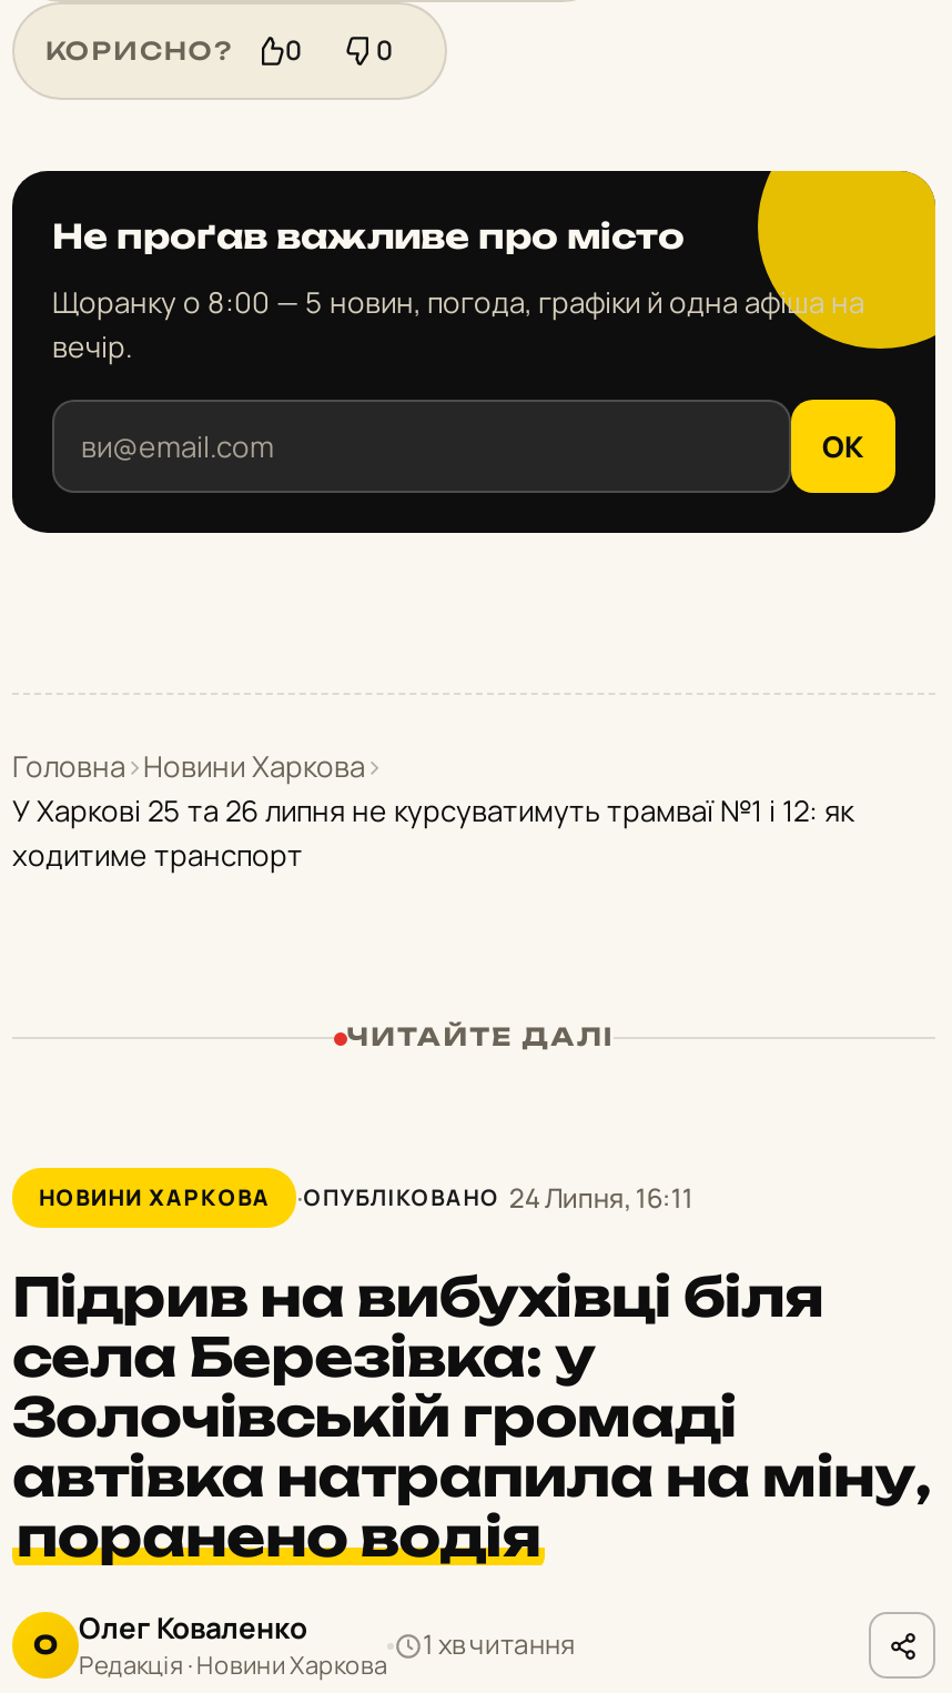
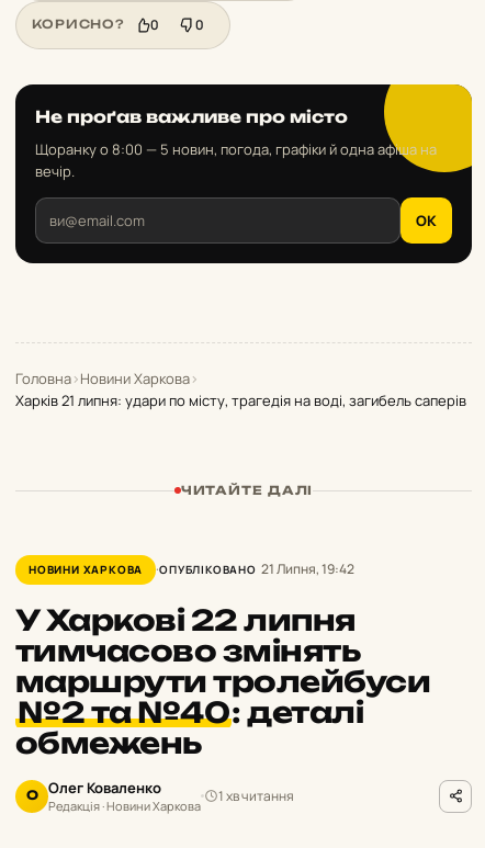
- У Харкові 25 та 26 липня не курсуватимуть трамваї №1 і 12: як
- ходитиме транспорт
+ Харків 21 липня: удари по місту, трагедія на воді, загибель саперів

- ОПУБЛІКОВАНО 24 Липня, 16:11
+ ОПУБЛІКОВАНО 21 Липня, 19:42

- Підрив на вибухівці біля
- села Березівка: у
- Золочівській громаді
- автівка натрапила на міну,
- поранено водія
+ У Харкові 22 липня
+ тимчасово змінять
+ маршрути тролейбуси
+ №2 та №40 :деталі
+ обмежень
